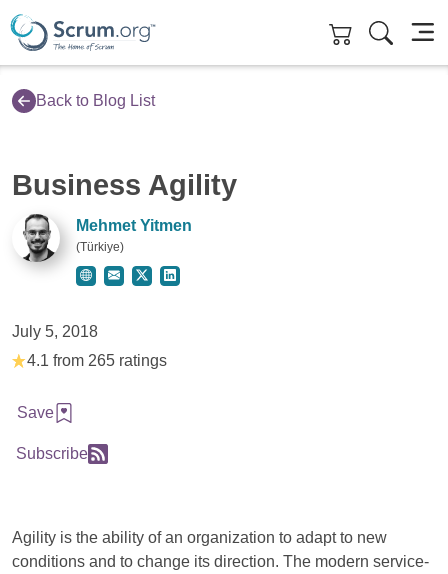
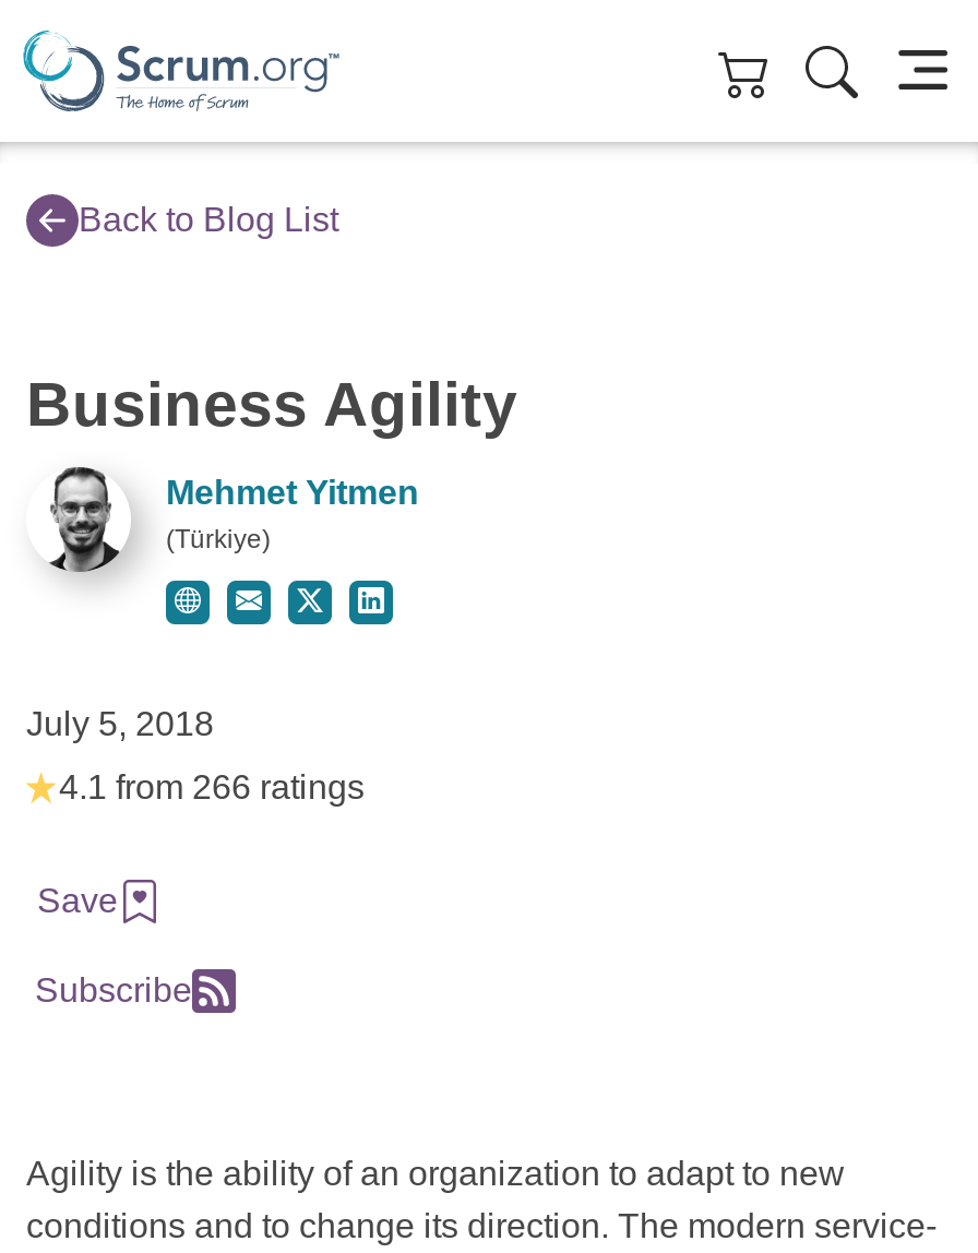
- 4.1 from 265 ratings
+ 4.1 from 266 ratings
